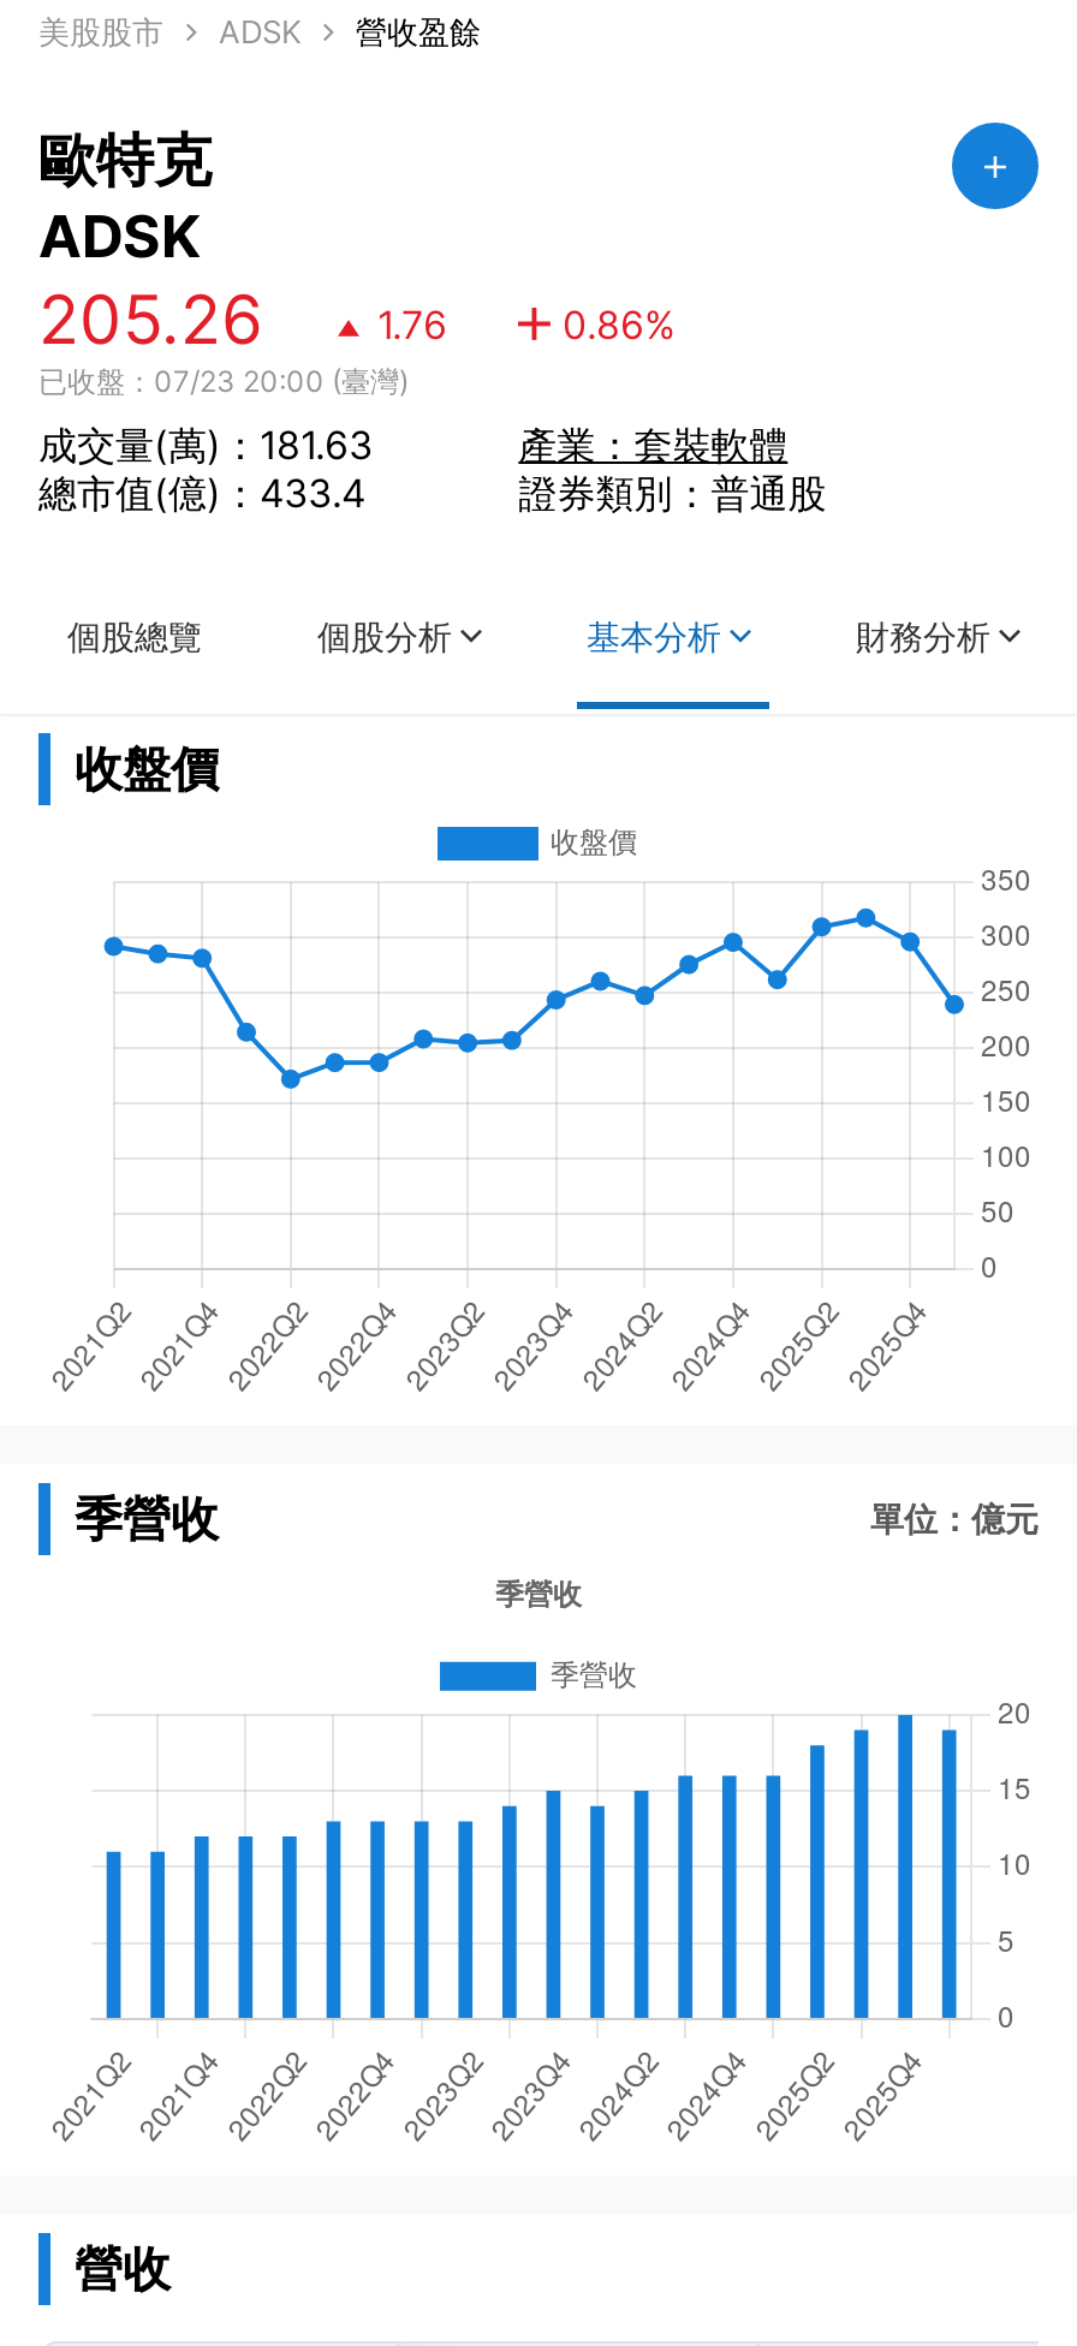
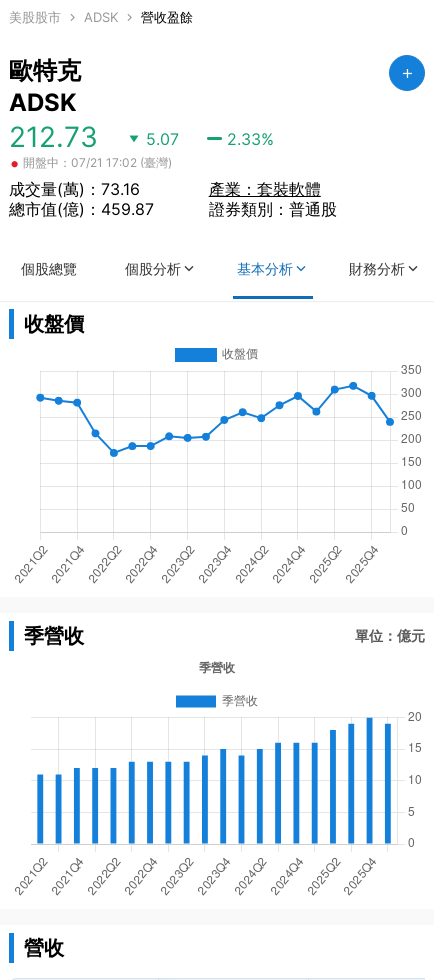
- 205.26
- 1.76
- 0.86%
- 已收盤：07/23 20:00 (臺灣)
- 成交量(萬)：181.63
- 總市值(億)：433.4
+ 212.73
+ 5.07
+ 2.33%
+ •開盤中：07/21 17:02 (臺灣)
+ 成交量(萬)：73.16
+ 總市值(億)：459.87
